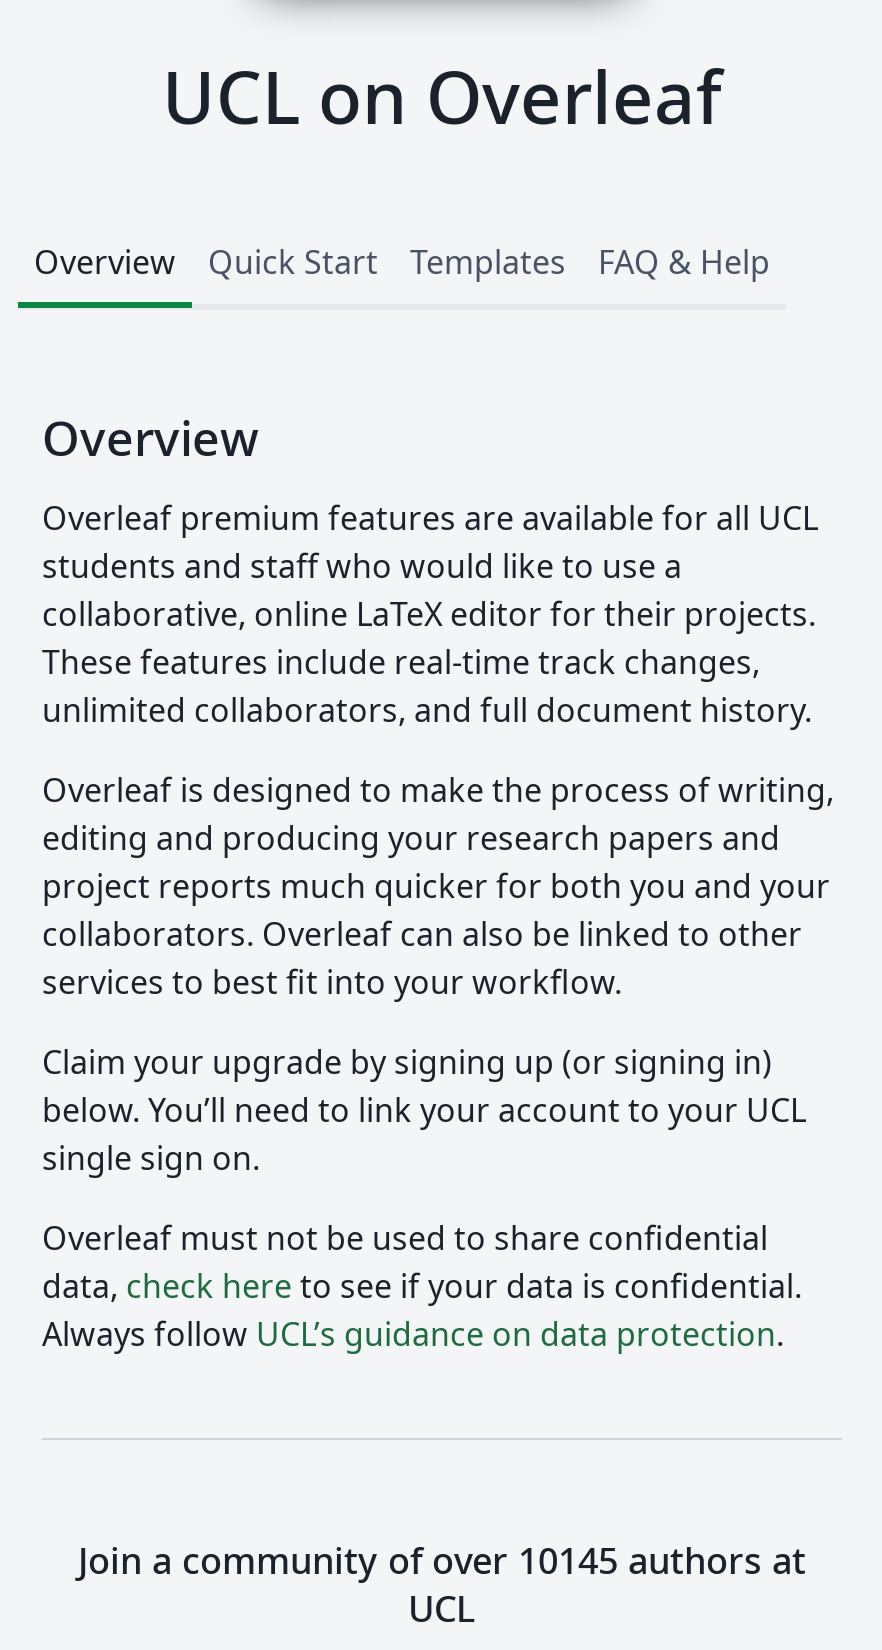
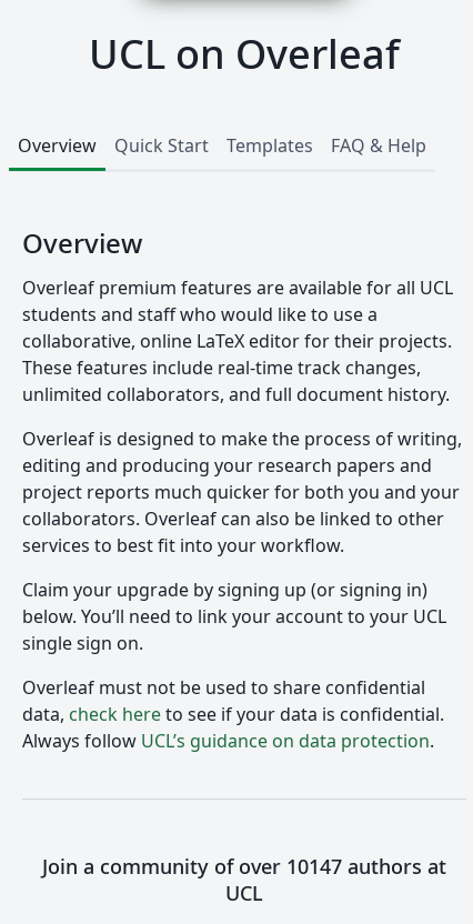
- Join a community of over 10145 authors at
+ Join a community of over 10147 authors at
